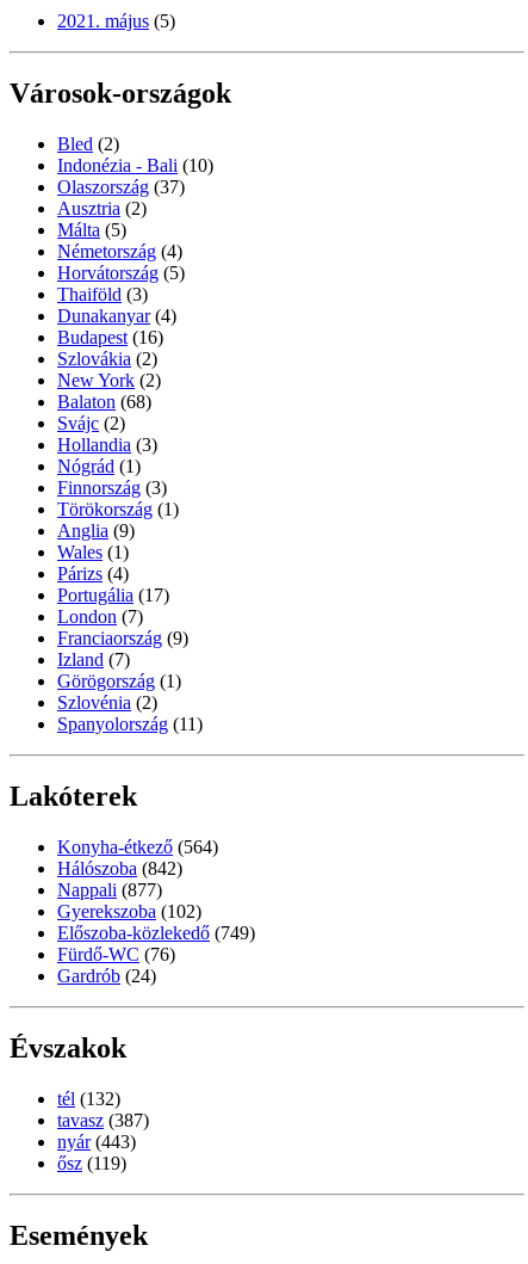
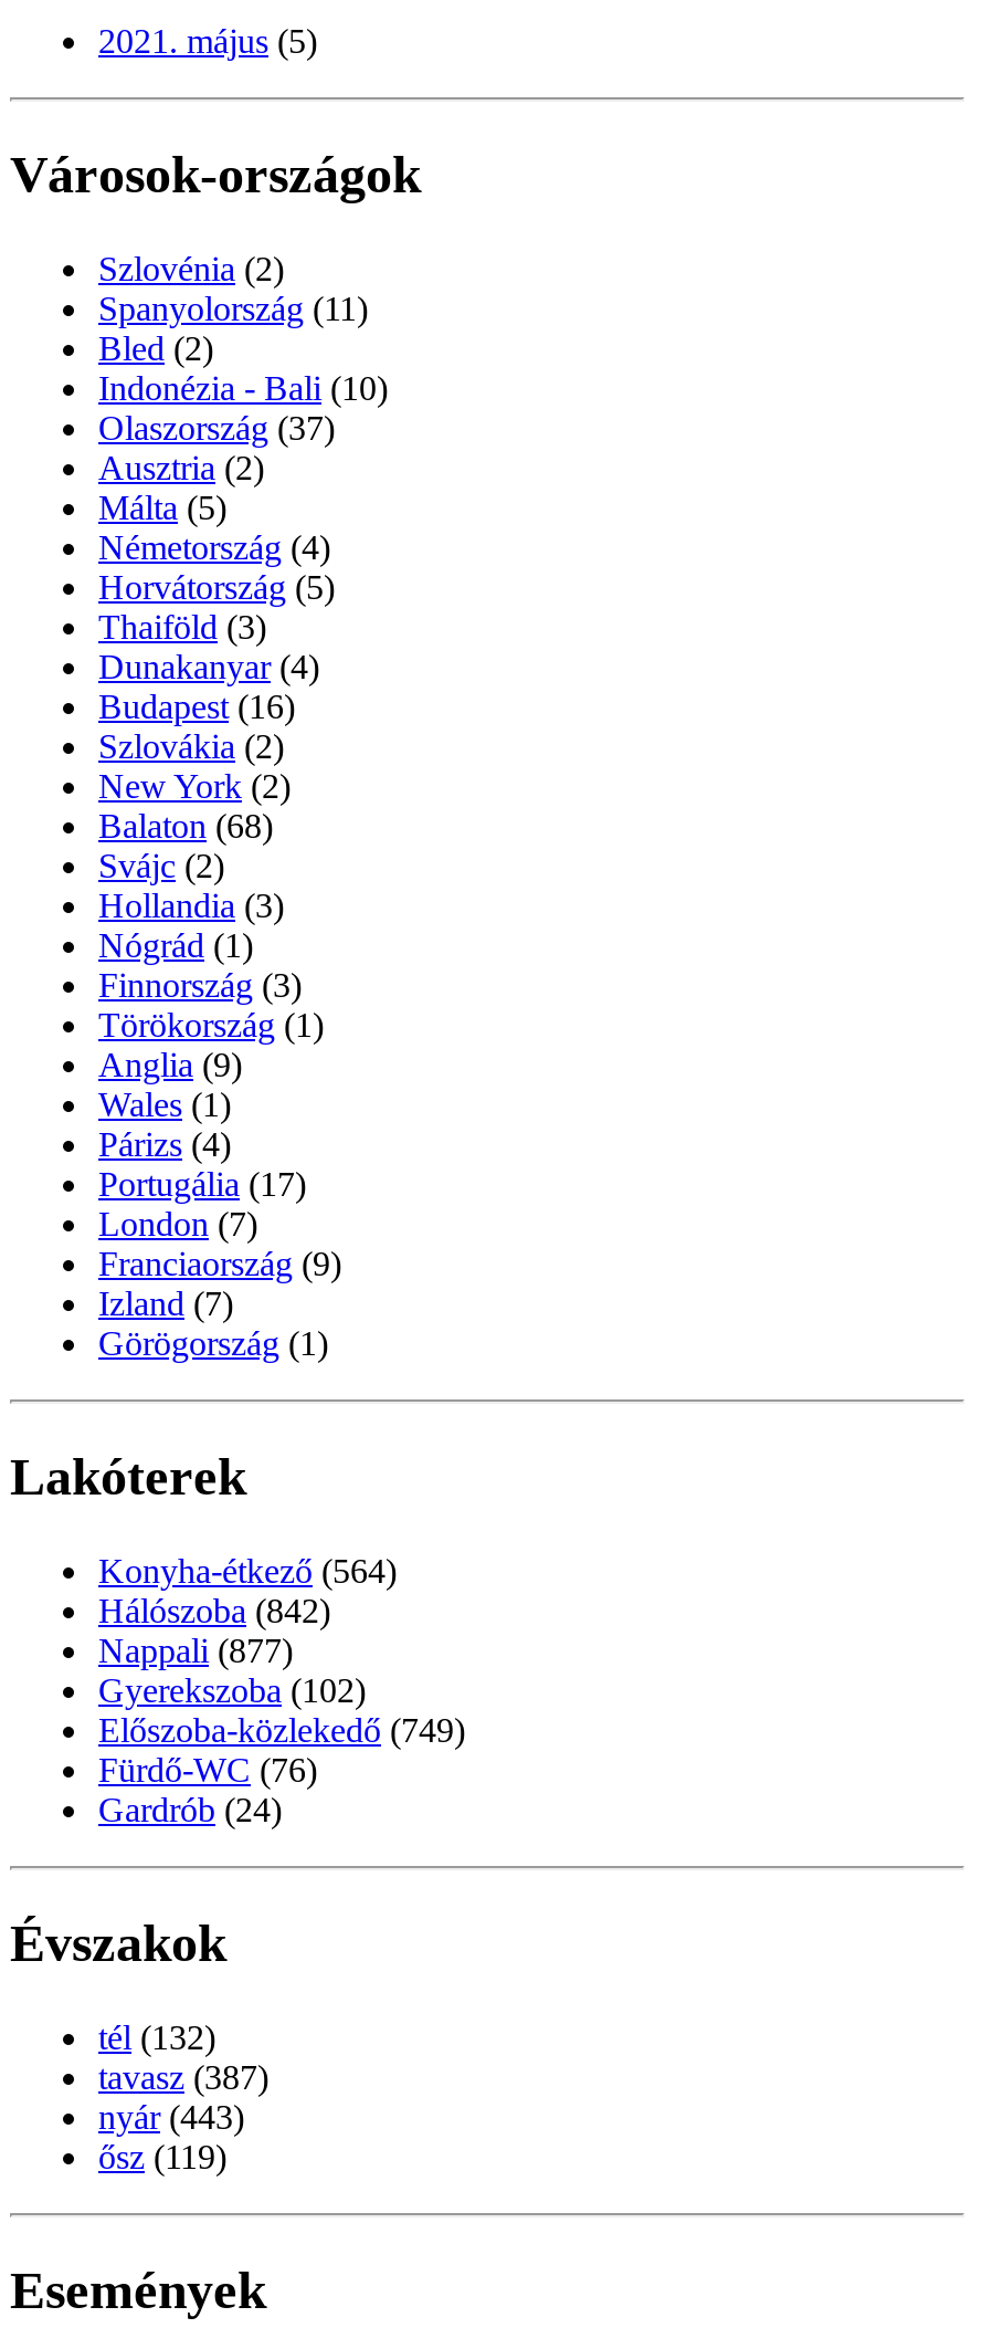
moved down: Bled (2) | Indonézia - Bali (10) | Olaszország (37) | ... | Izland (7) | Görögország (1)

moved up: Szlovénia (2) | Spanyolország (11)
